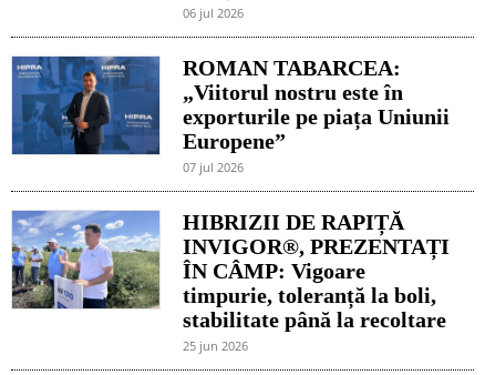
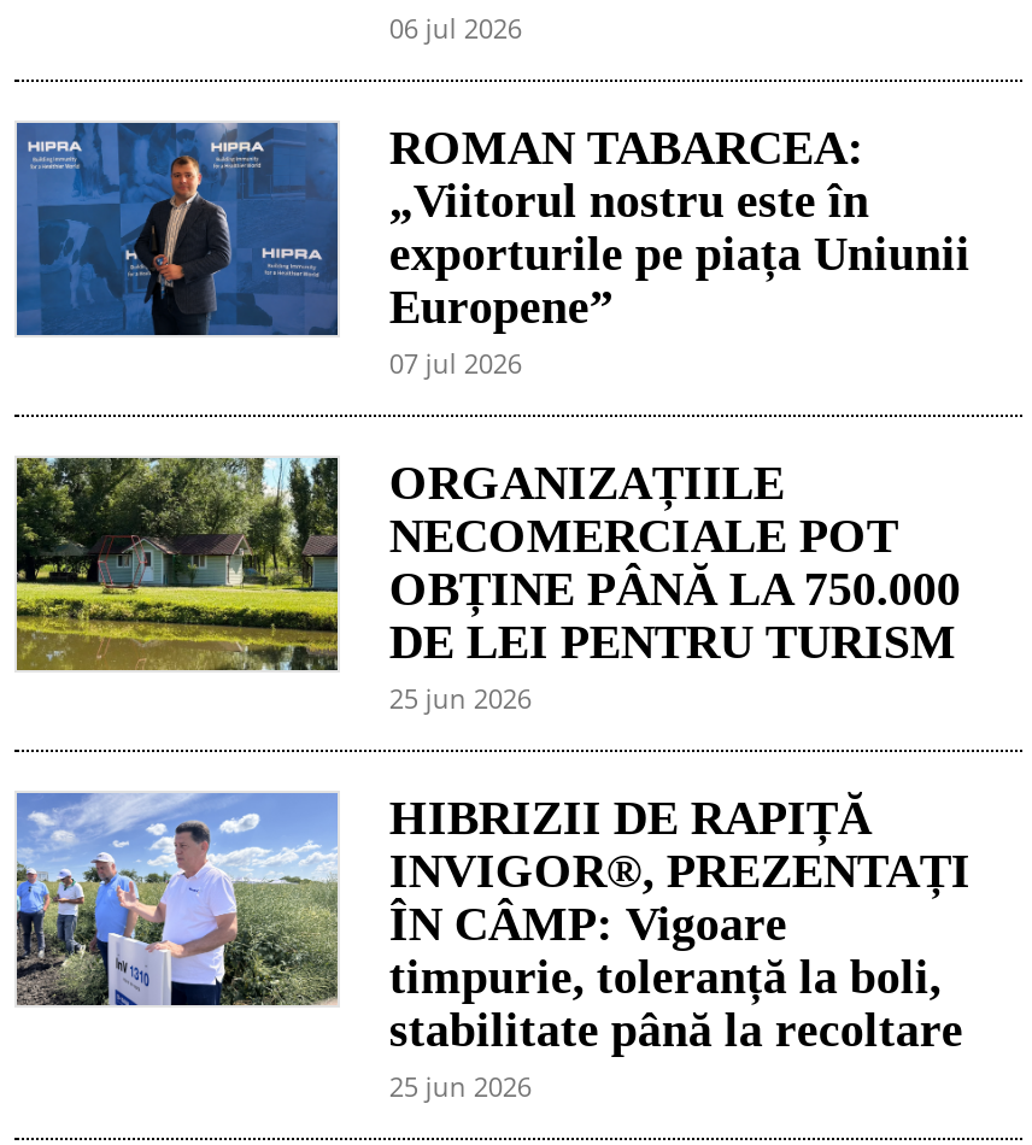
+ [image]
+ ORGANIZAȚIILE
+ NECOMERCIALE POT
+ OBȚINE PÂNĂ LA 750.000
+ DE LEI PENTRU TURISM
+ 25 jun 2026
